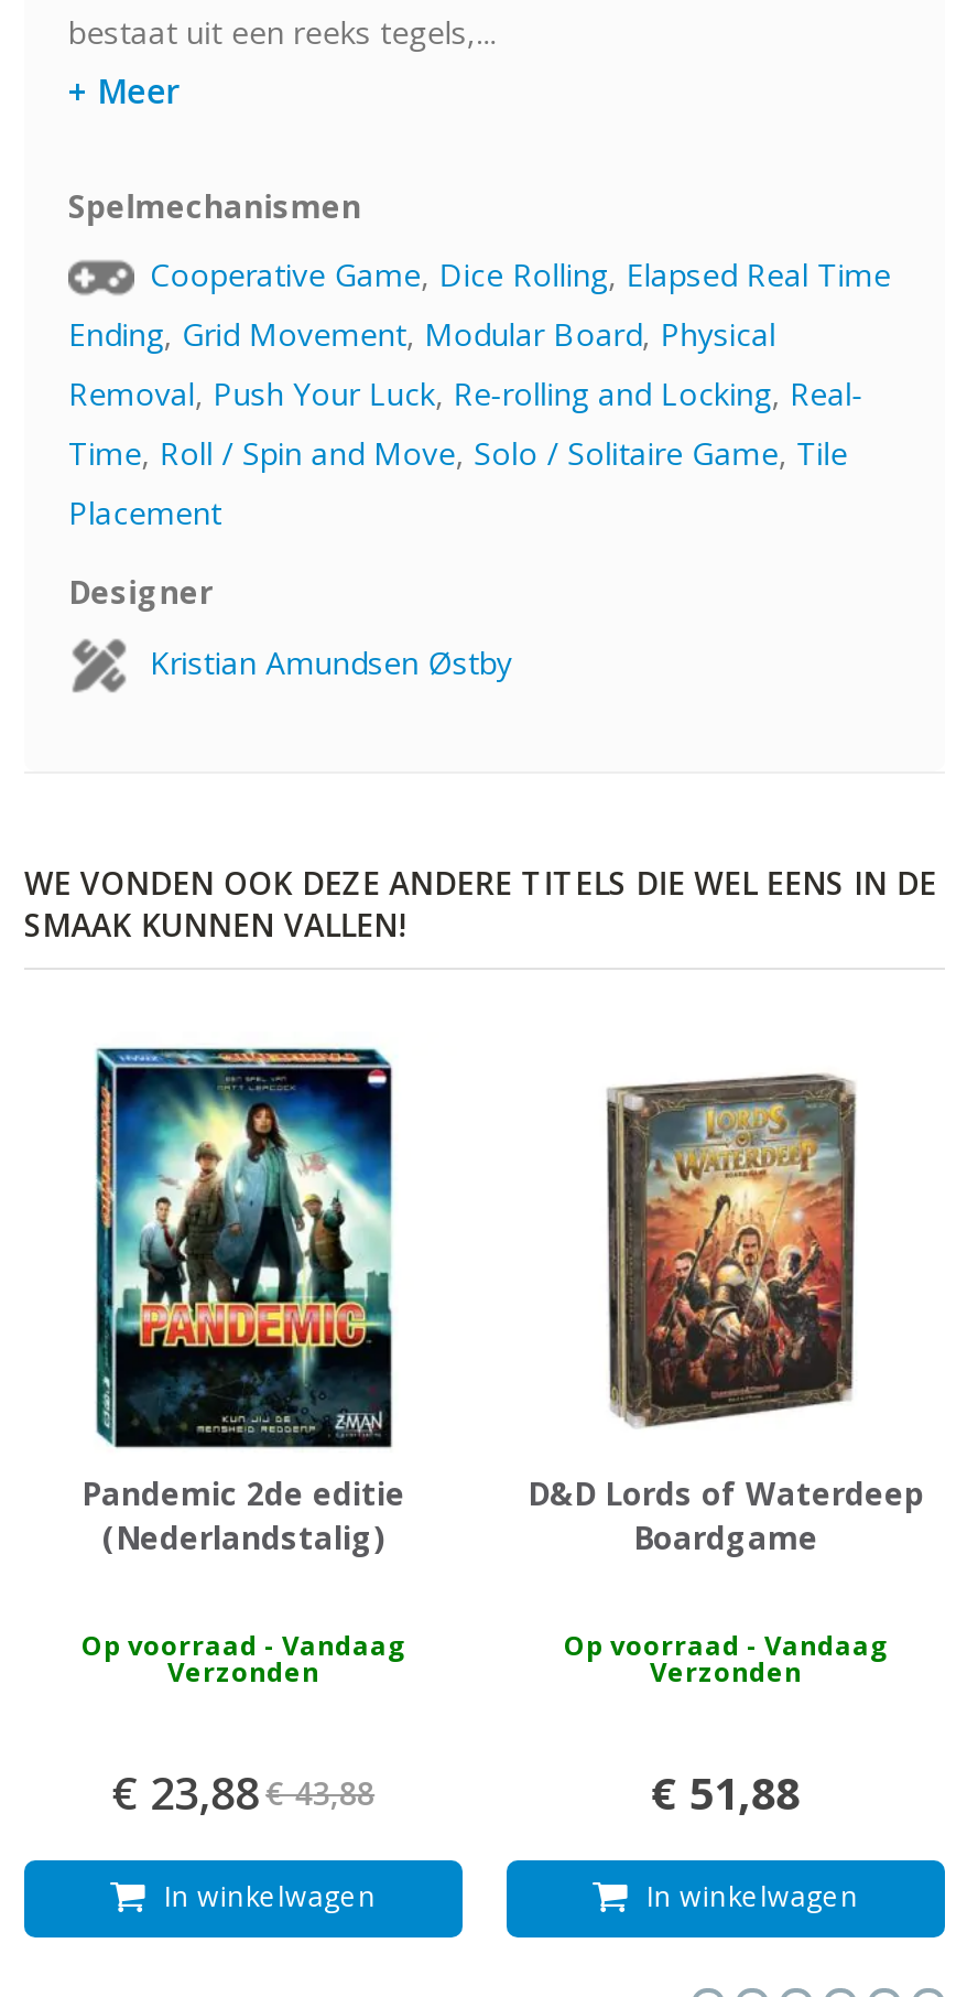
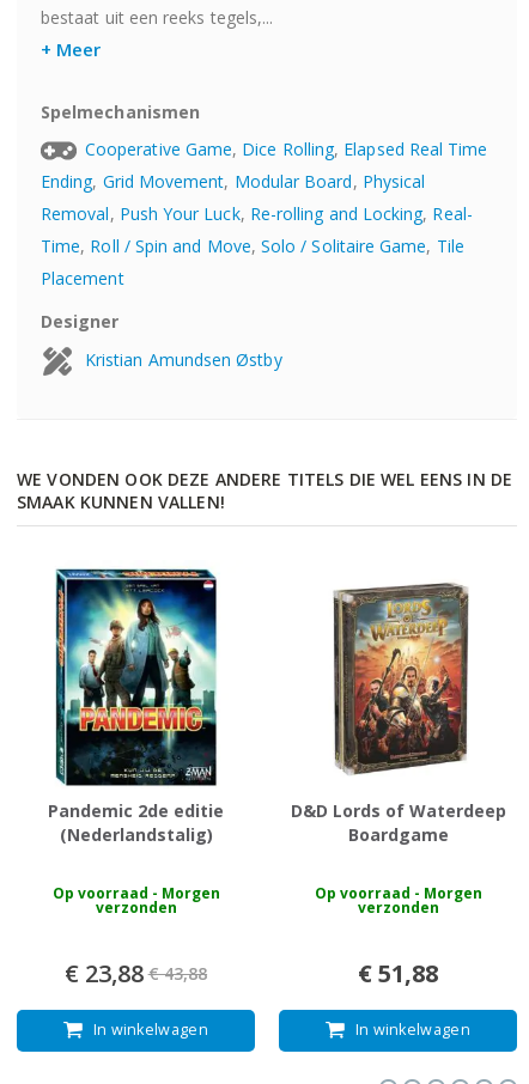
- Op voorraad - Vandaag
- Verzonden
+ Op voorraad - Morgen
+ verzonden

- Op voorraad - Vandaag
- Verzonden
+ Op voorraad - Morgen
+ verzonden
